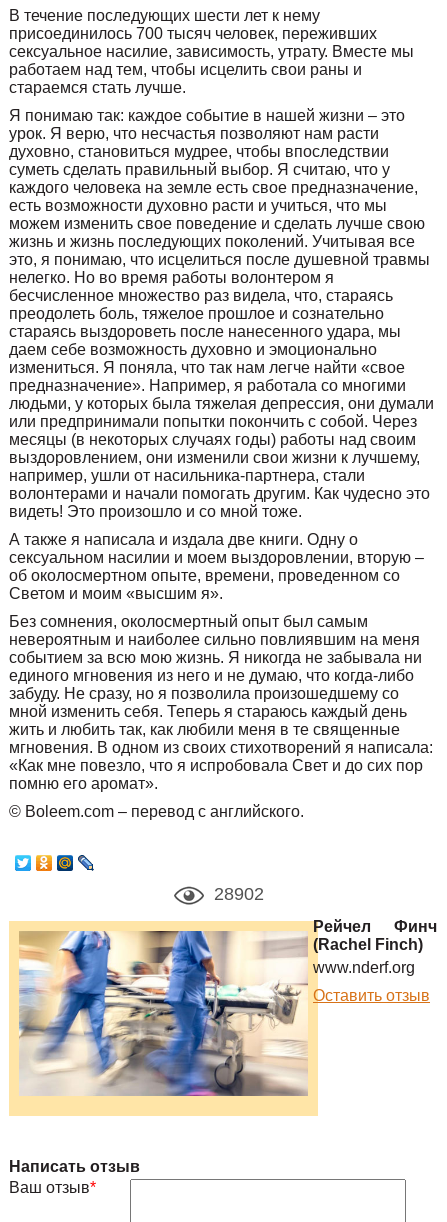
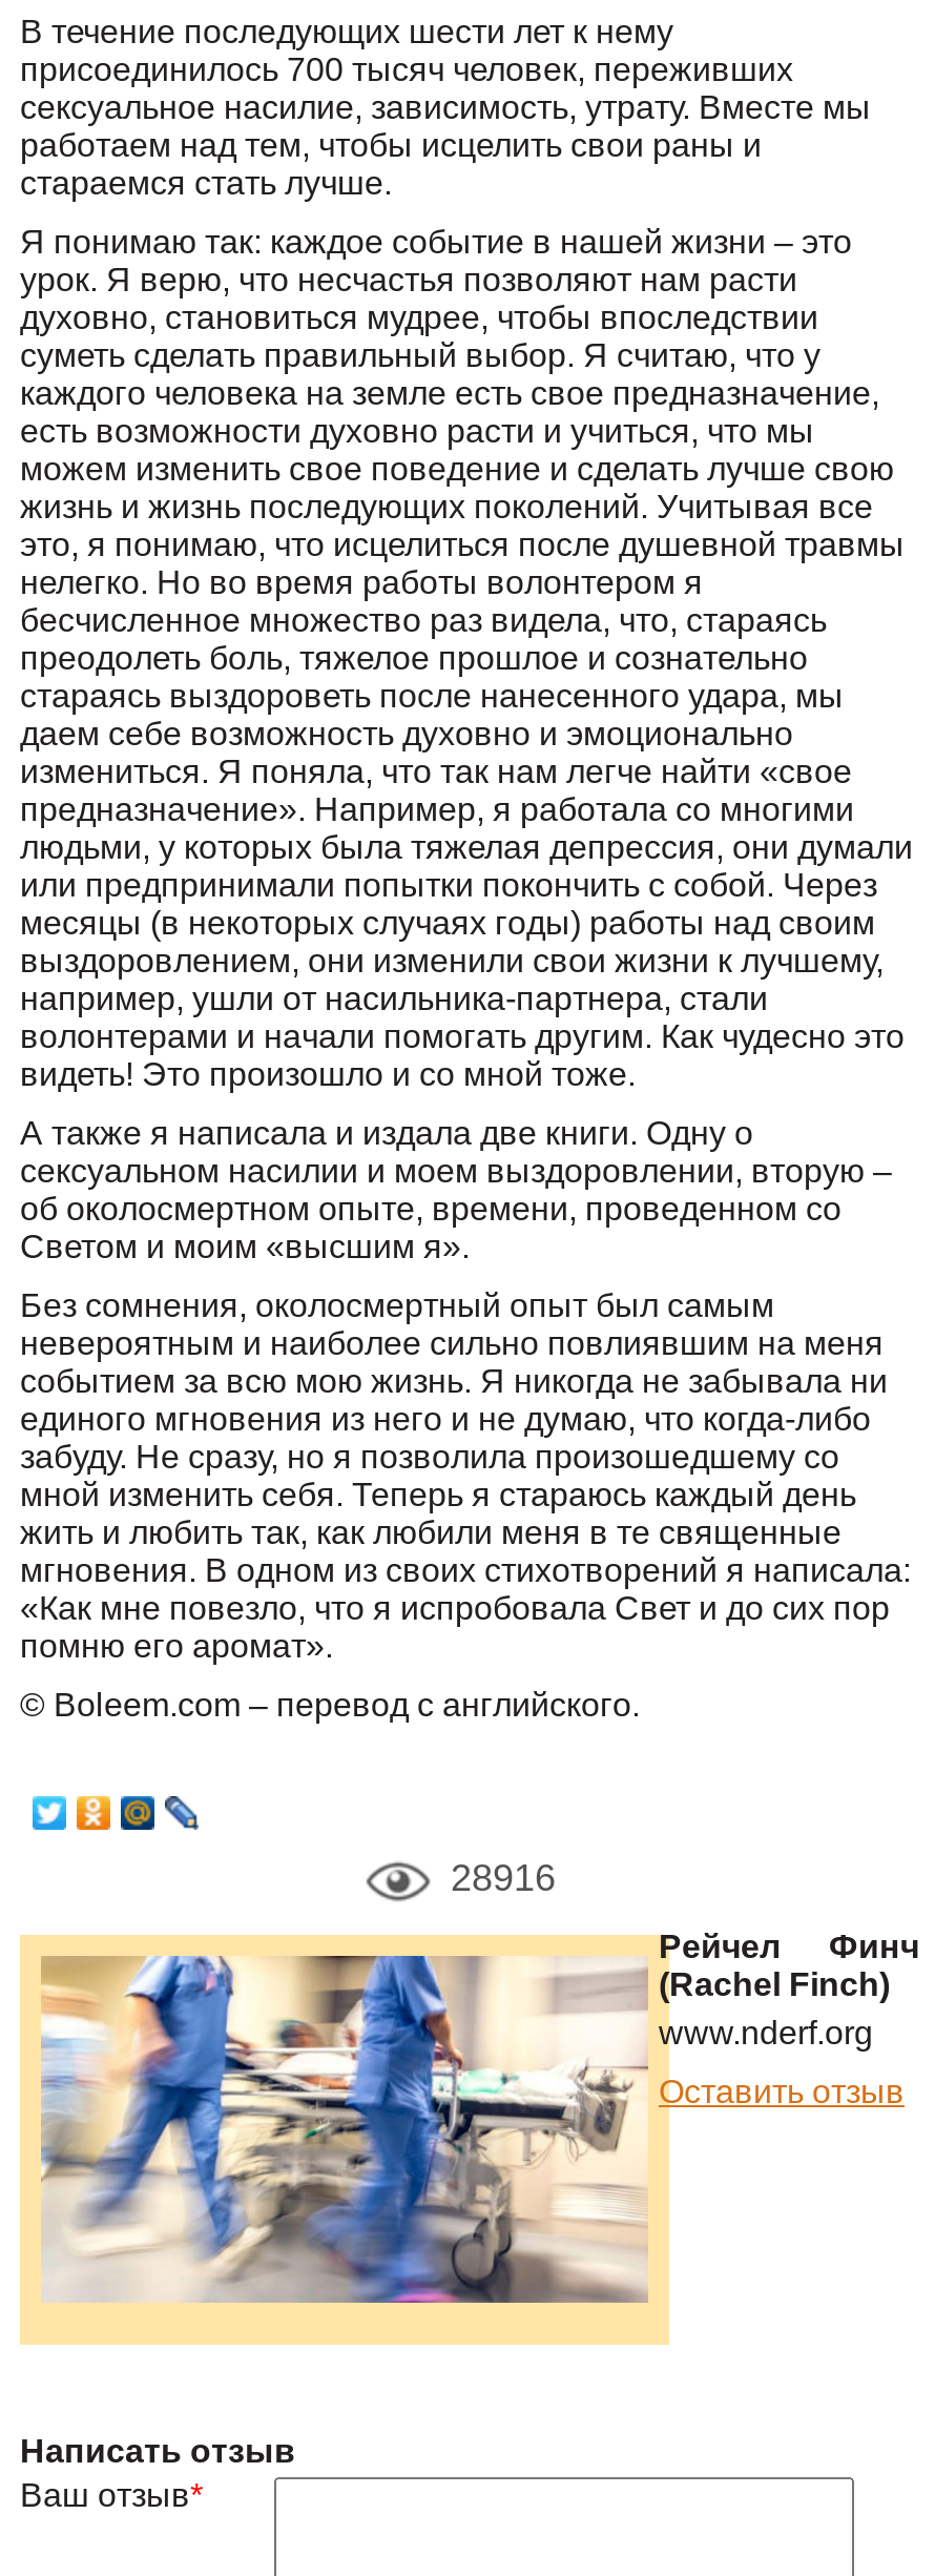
- 28902
+ 28916
